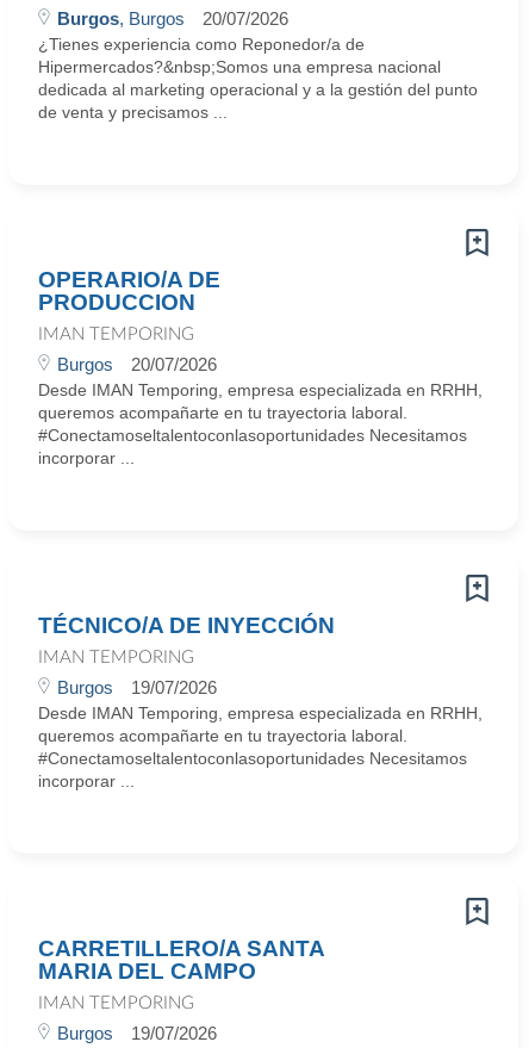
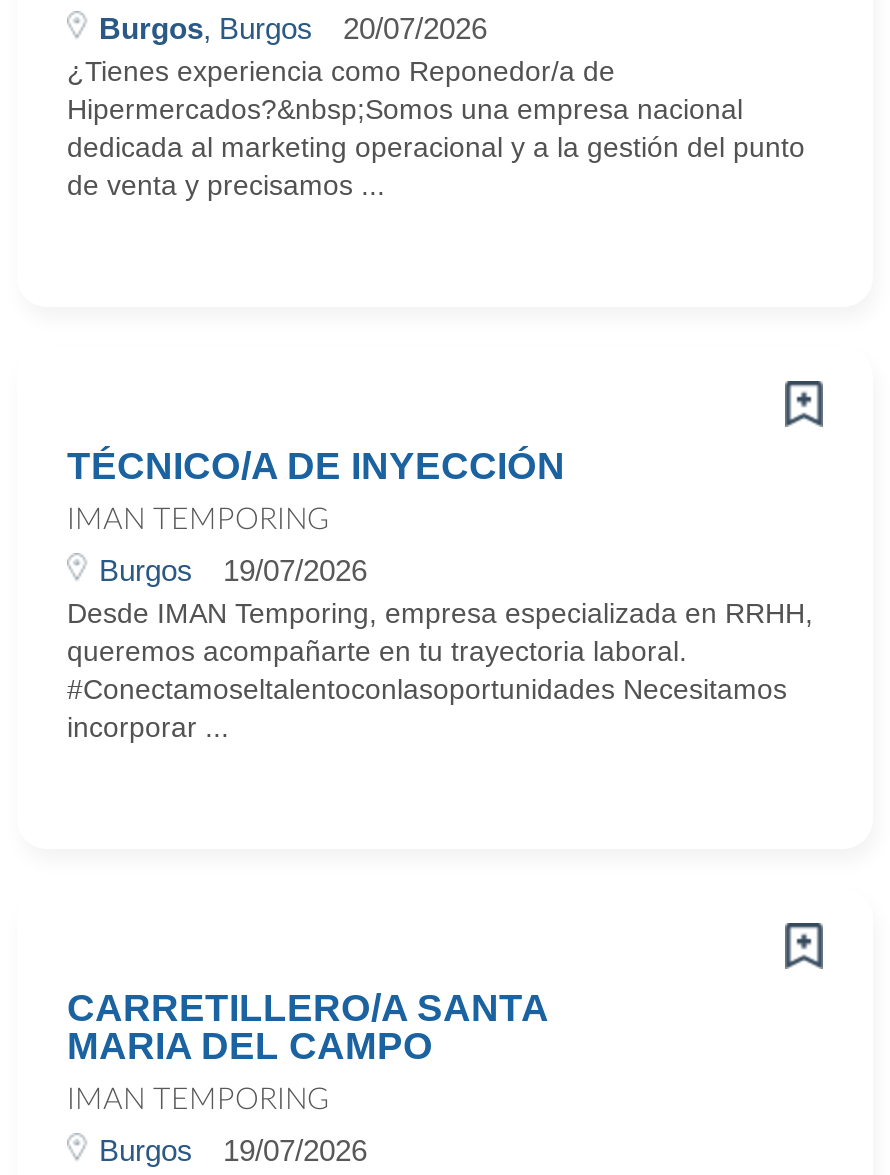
- OPERARIO/A DE
- PRODUCCION
- IMAN TEMPORING
- Burgos
- 20/07/2026
- Desde IMAN Temporing, empresa especializada en RRHH,
- queremos acompañarte en tu trayectoria laboral.
- #Conectamoseltalentoconlasoportunidades Necesitamos
- incorporar ...
